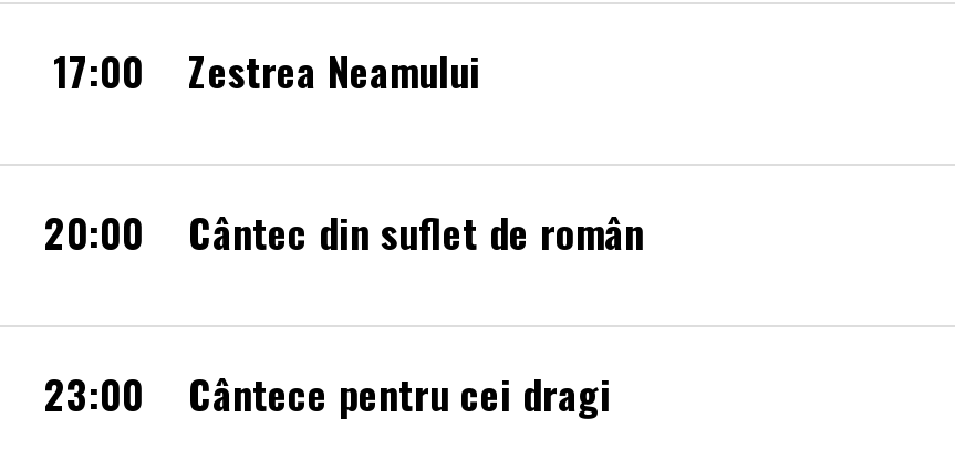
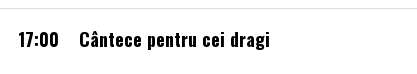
- Zestrea Neamului
- 20:00
- Cântec din suflet de român
- 23:00
